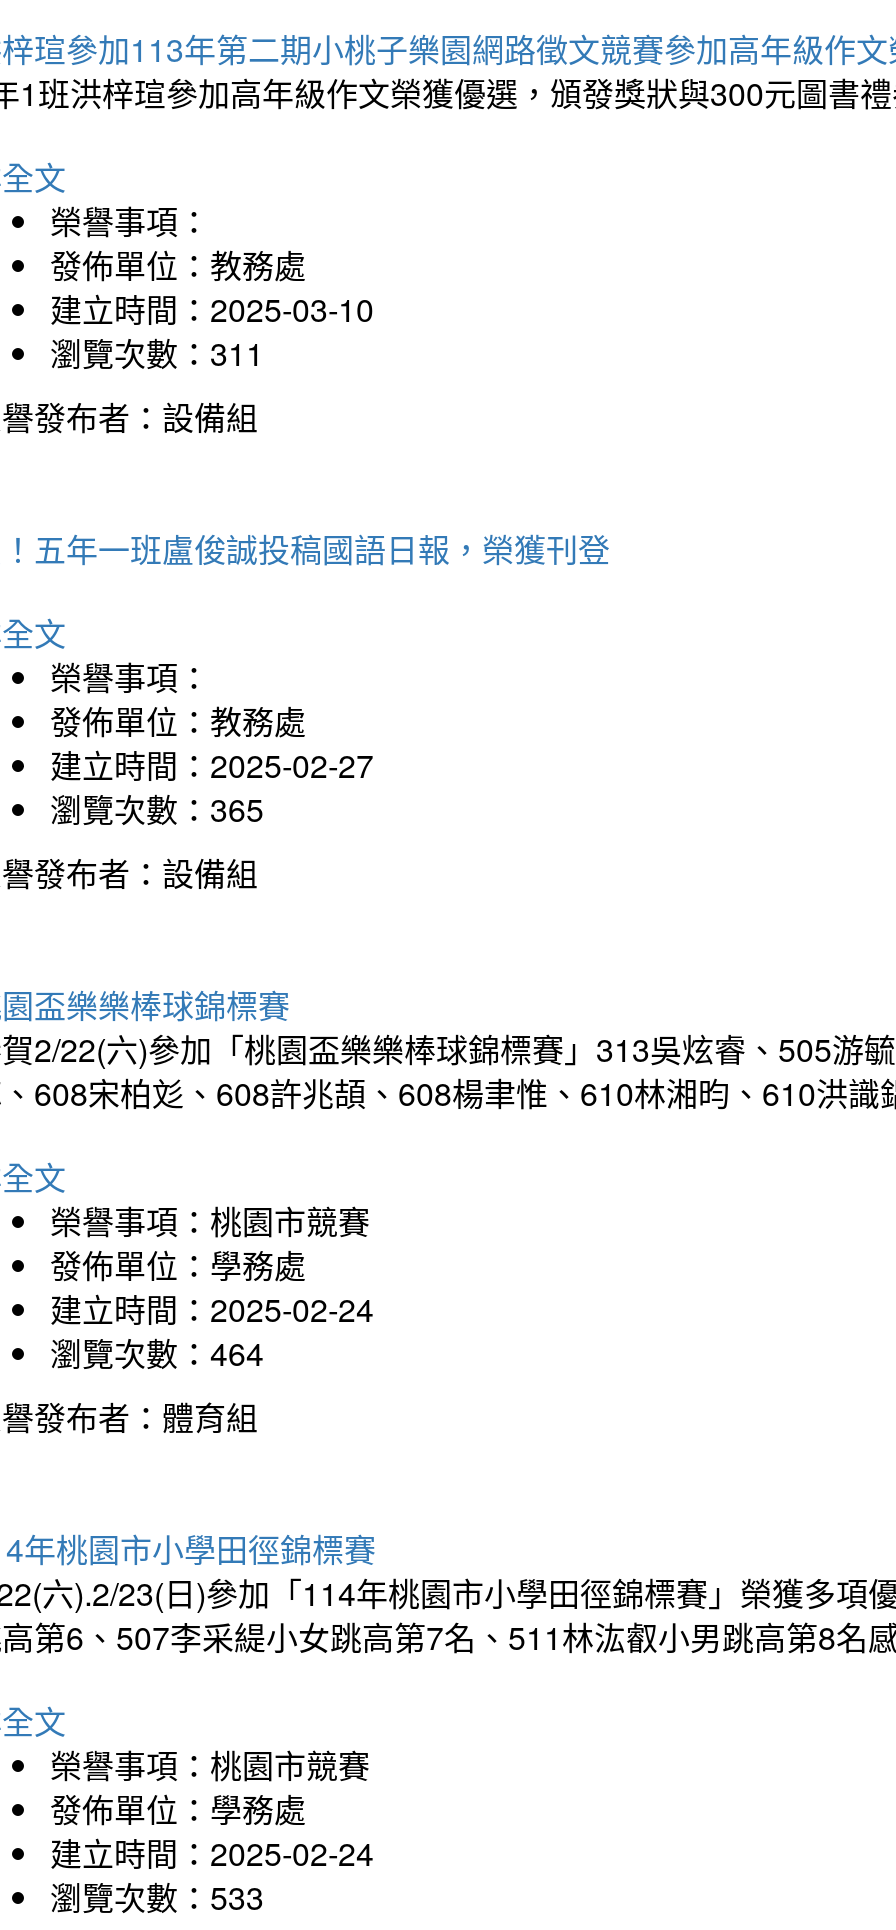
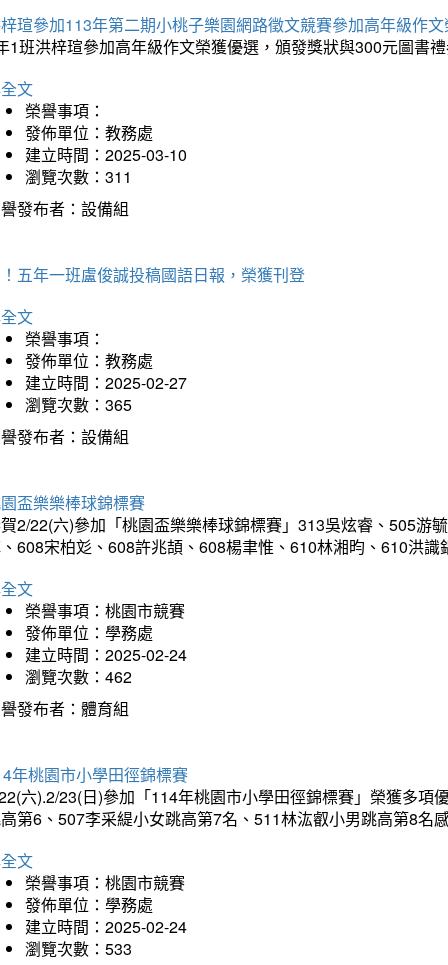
- 瀏覽次數：464
+ 瀏覽次數：462
